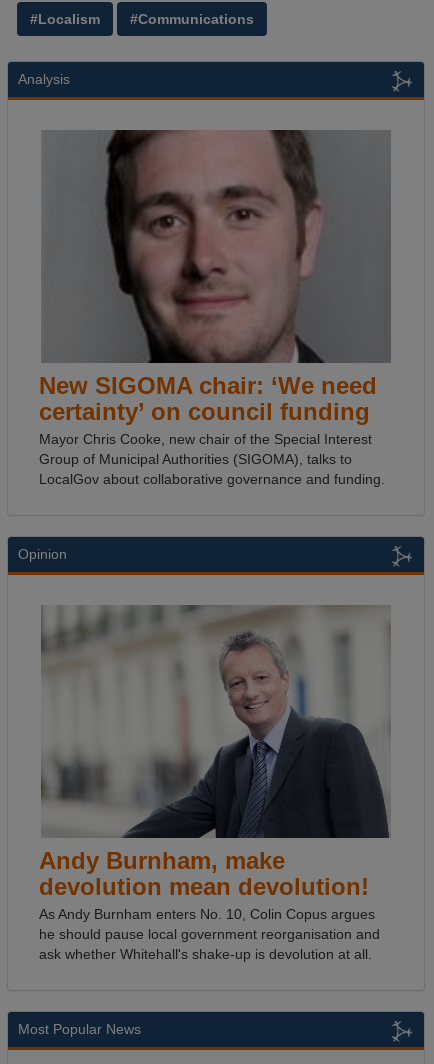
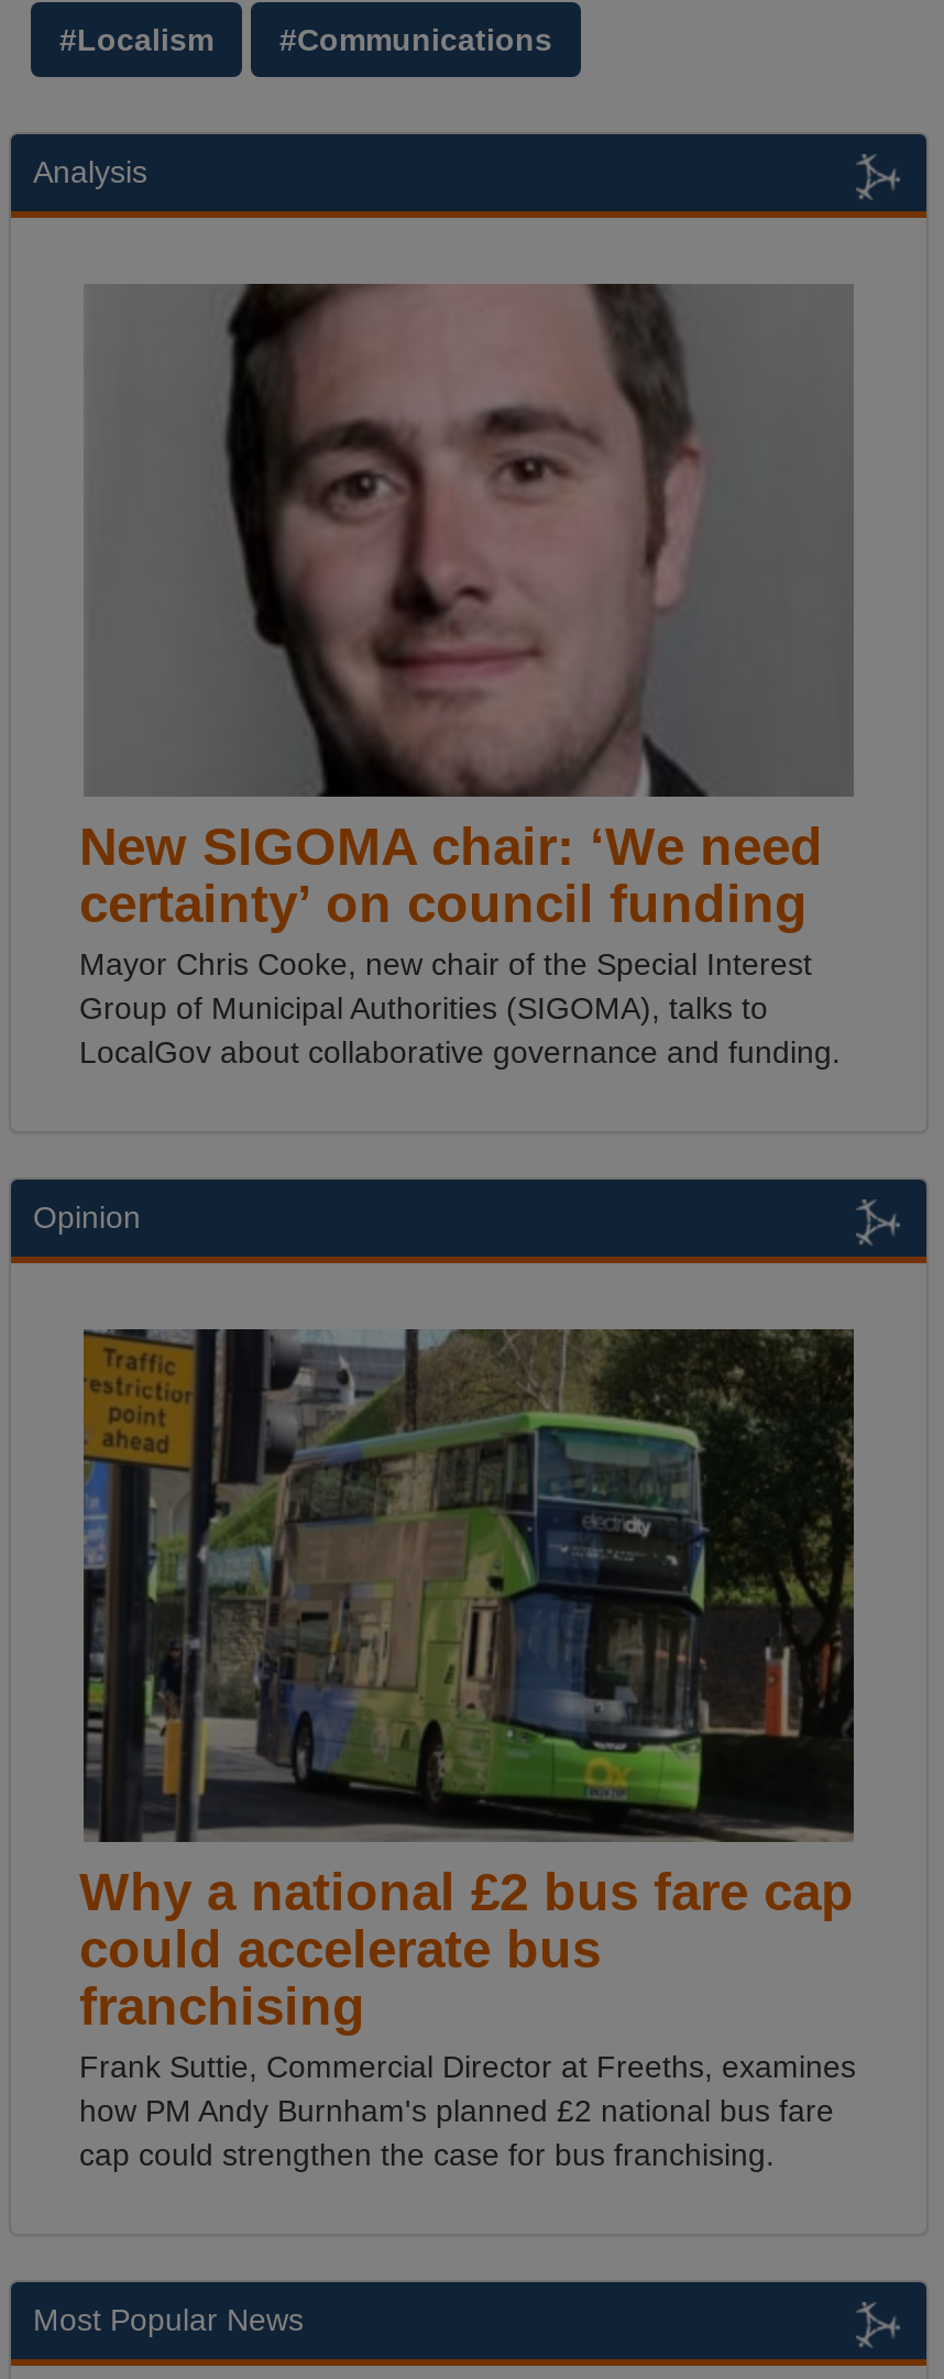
- [image]
- Andy Burnham, make
- devolution mean devolution!
- As Andy Burnham enters No. 10, Colin Copus argues
- he should pause local government reorganisation and
- ask whether Whitehall's shake-up is devolution at all.
+ [image]
+ Why a national £2 bus fare cap
+ could accelerate bus
+ franchising
+ Frank Suttie, Commercial Director at Freeths, examines
+ how PM Andy Burnham's planned £2 national bus fare
+ cap could strengthen the case for bus franchising.
